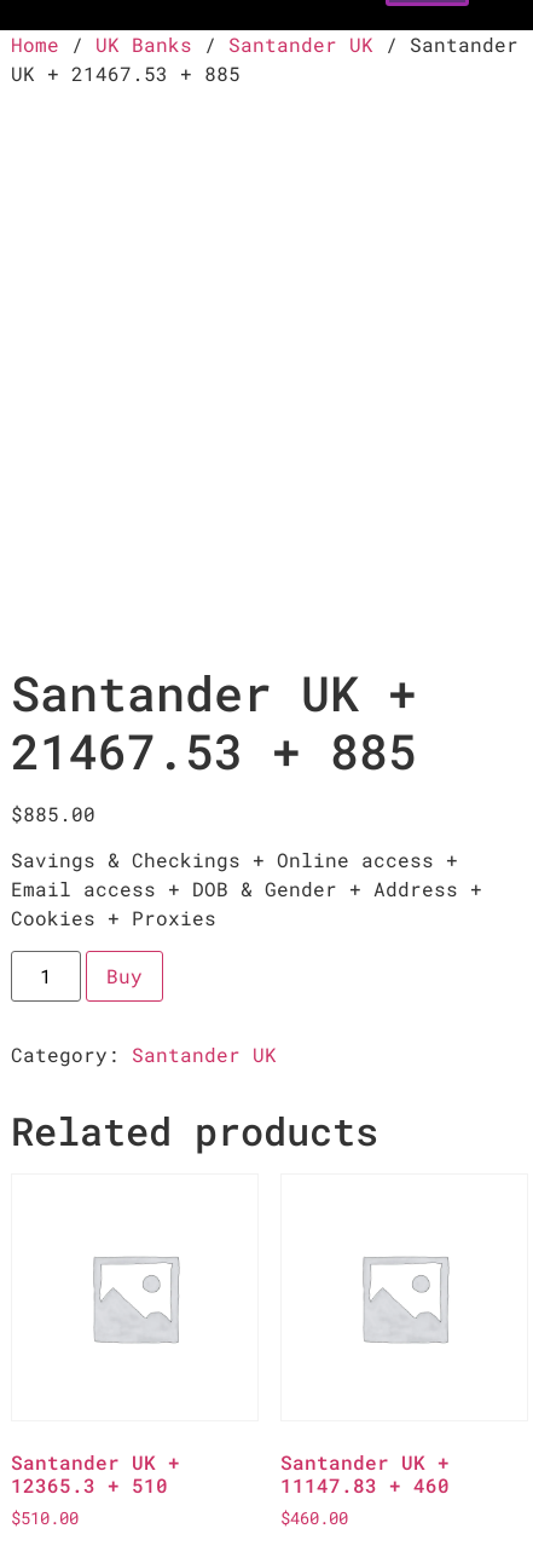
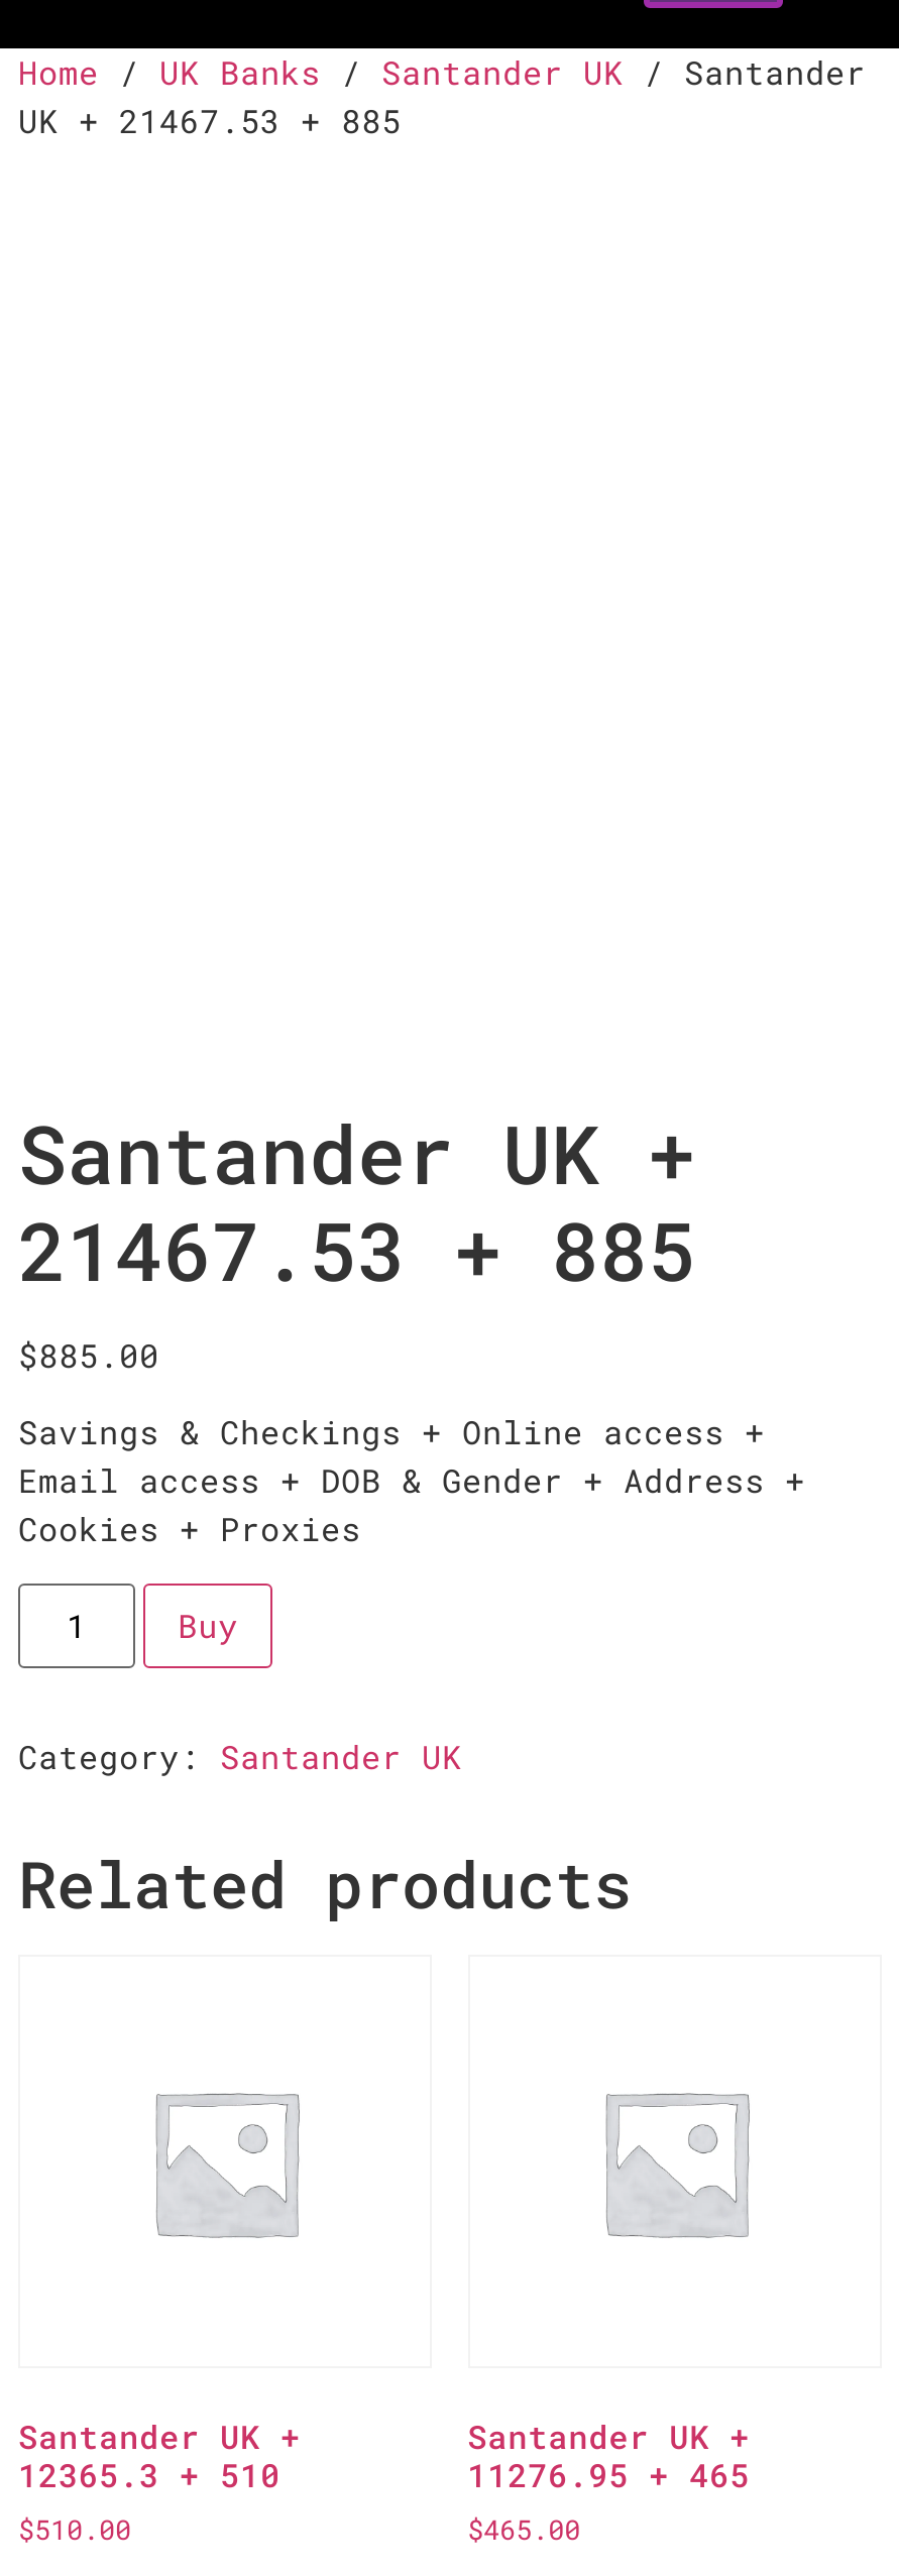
- 11147.83 + 460
+ 11276.95 + 465

- $460.00
+ $465.00
